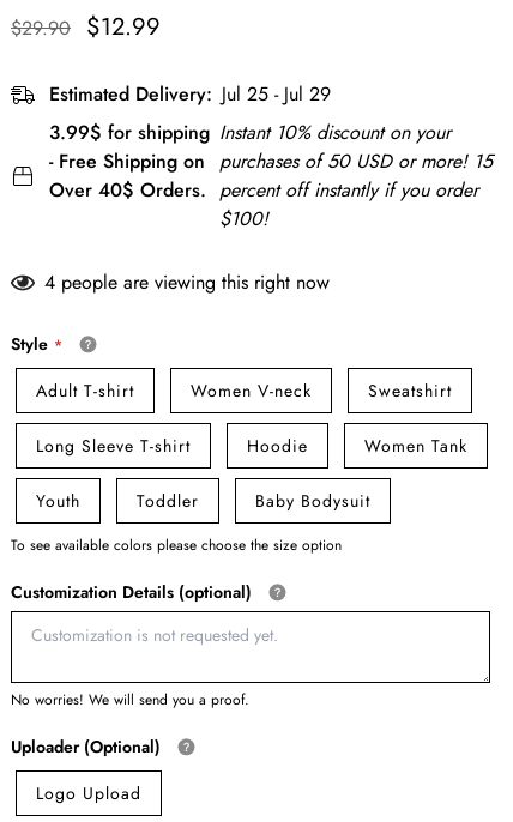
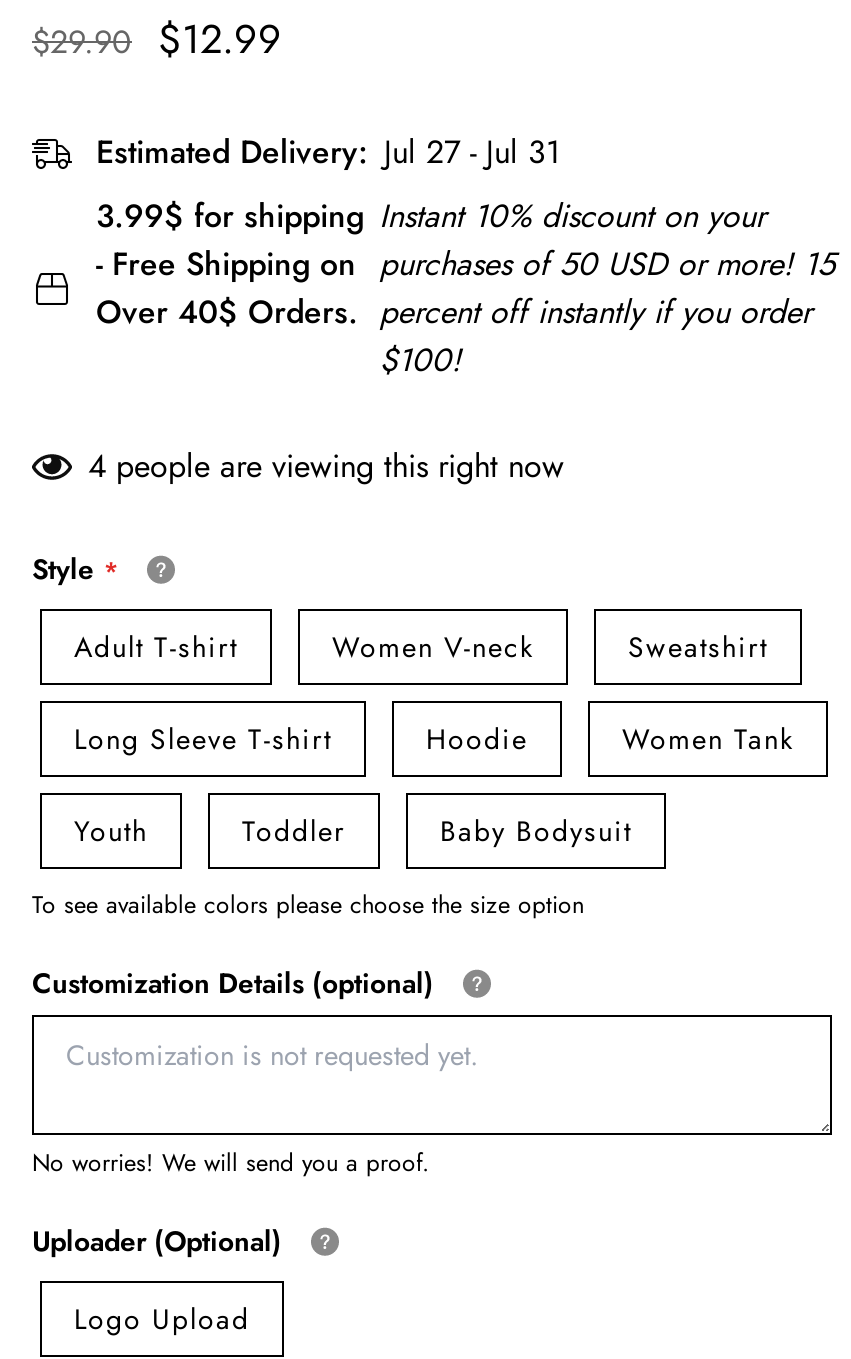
- Estimated Delivery: Jul 25 - Jul 29
+ Estimated Delivery: Jul 27 - Jul 31
